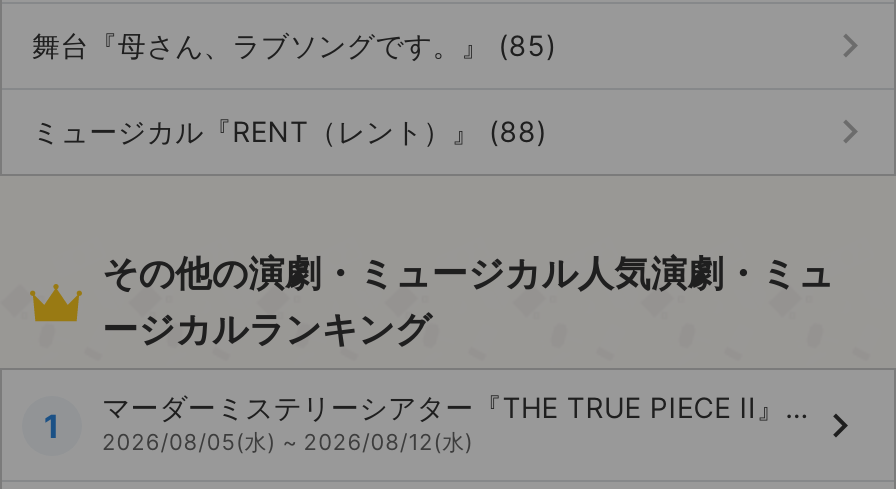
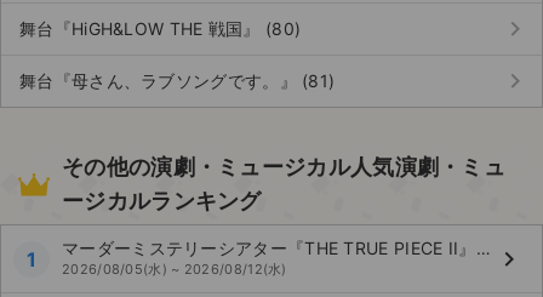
- 舞台『母さん、ラブソングです。』 (85)
+ 舞台『HiGH&LOW THE 戦国』 (80)

- ミュージカル『RENT（レント）』 (88)
+ 舞台『母さん、ラブソングです。』 (81)
